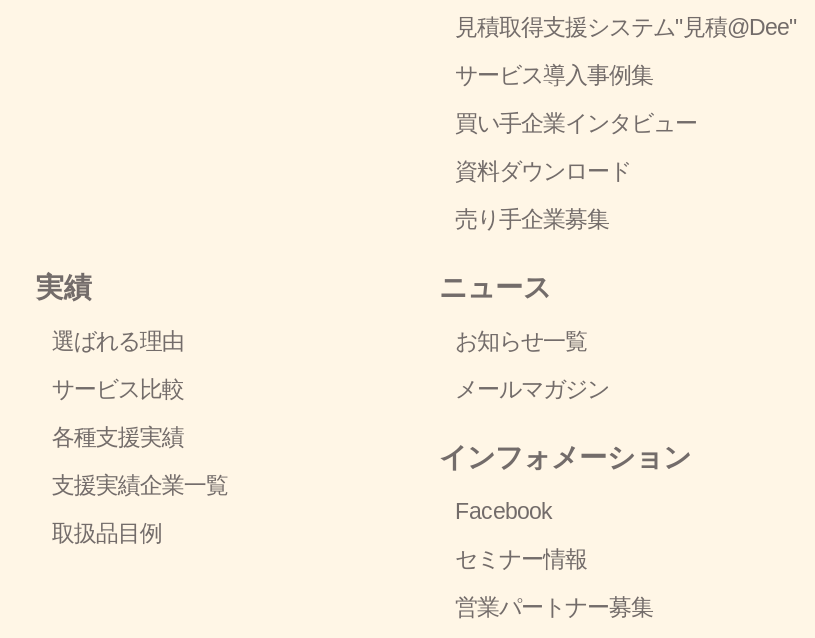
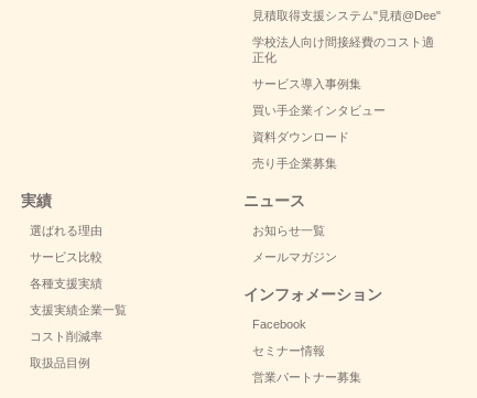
+ 学校法人向け間接経費のコスト適
+ 正化

+ コスト削減率

moved down: 取扱品目例
